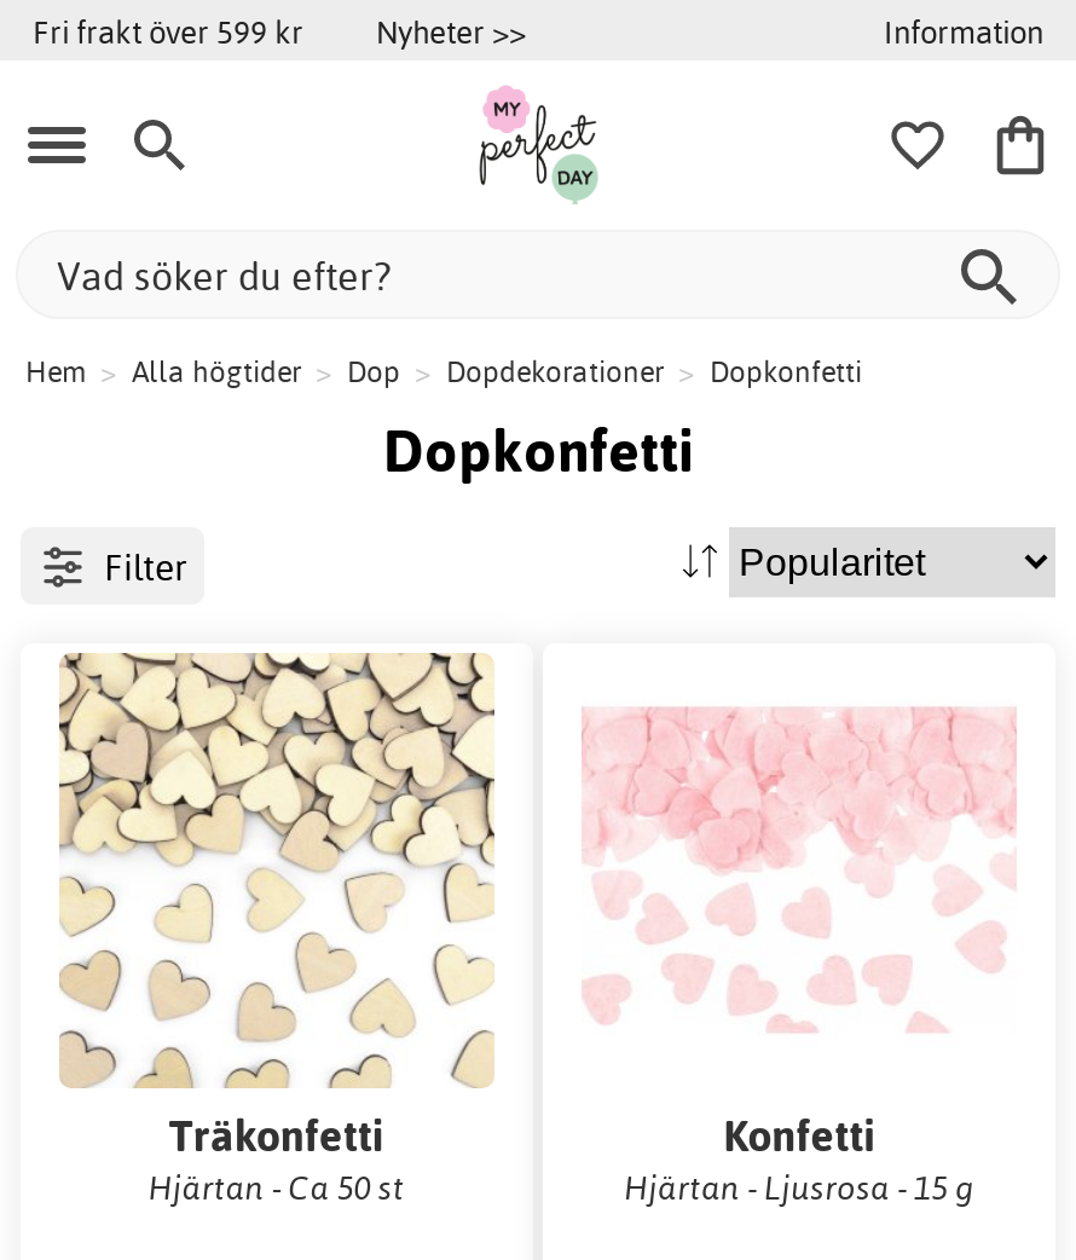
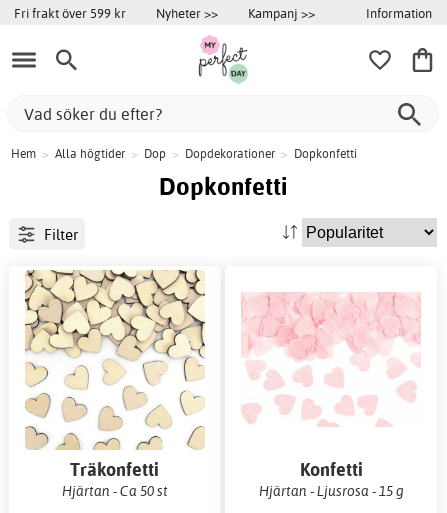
+ Kampanj >>
